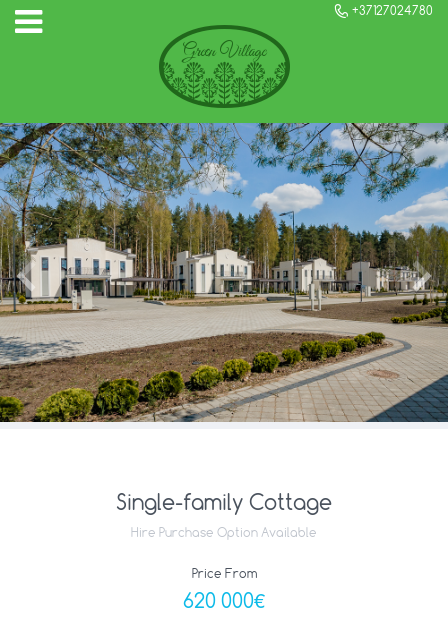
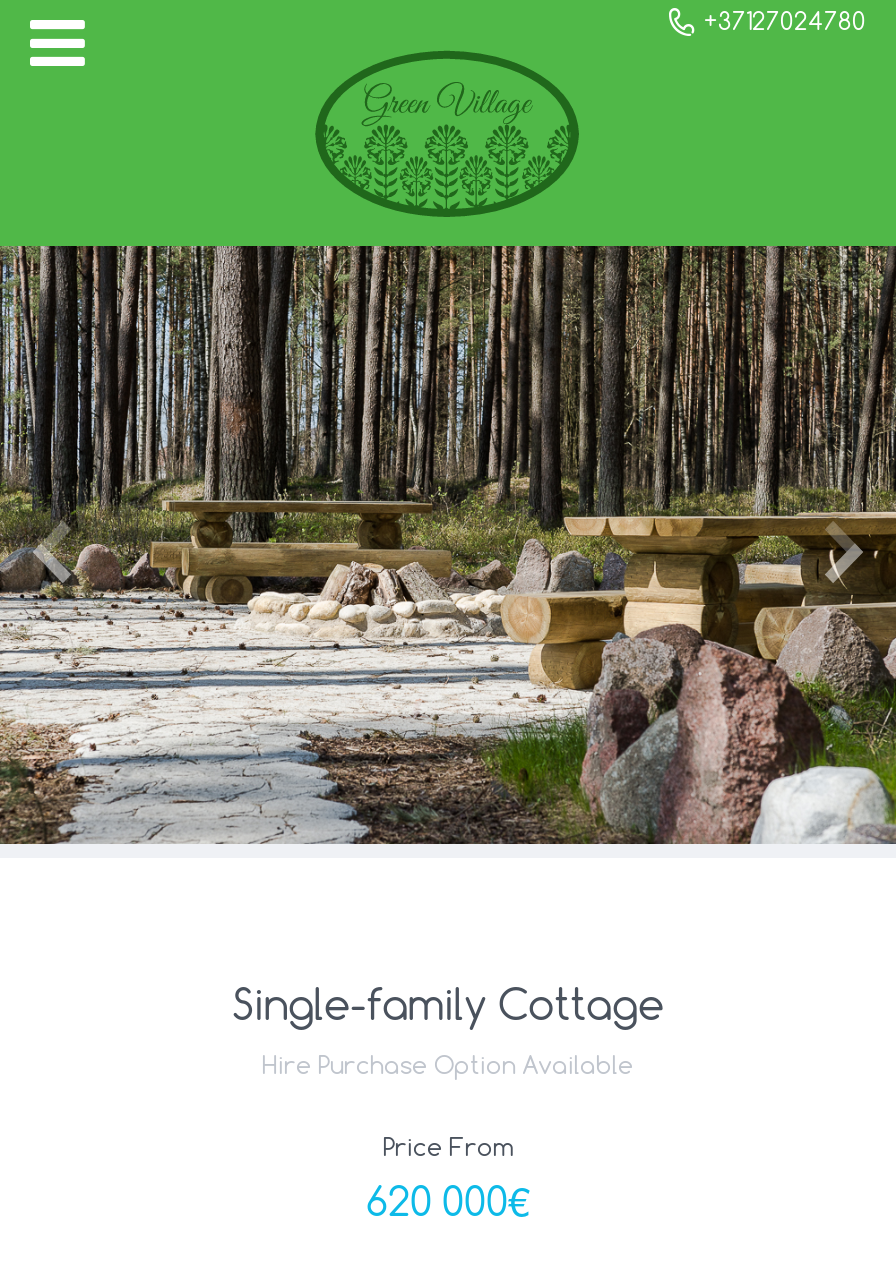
- [image]
+ [image]
